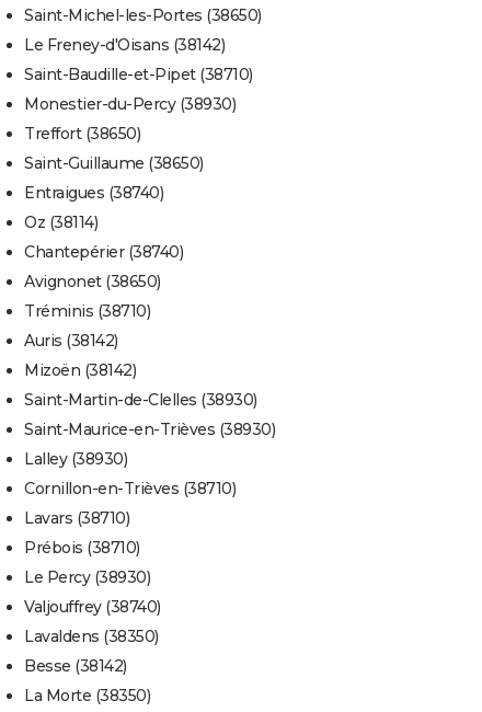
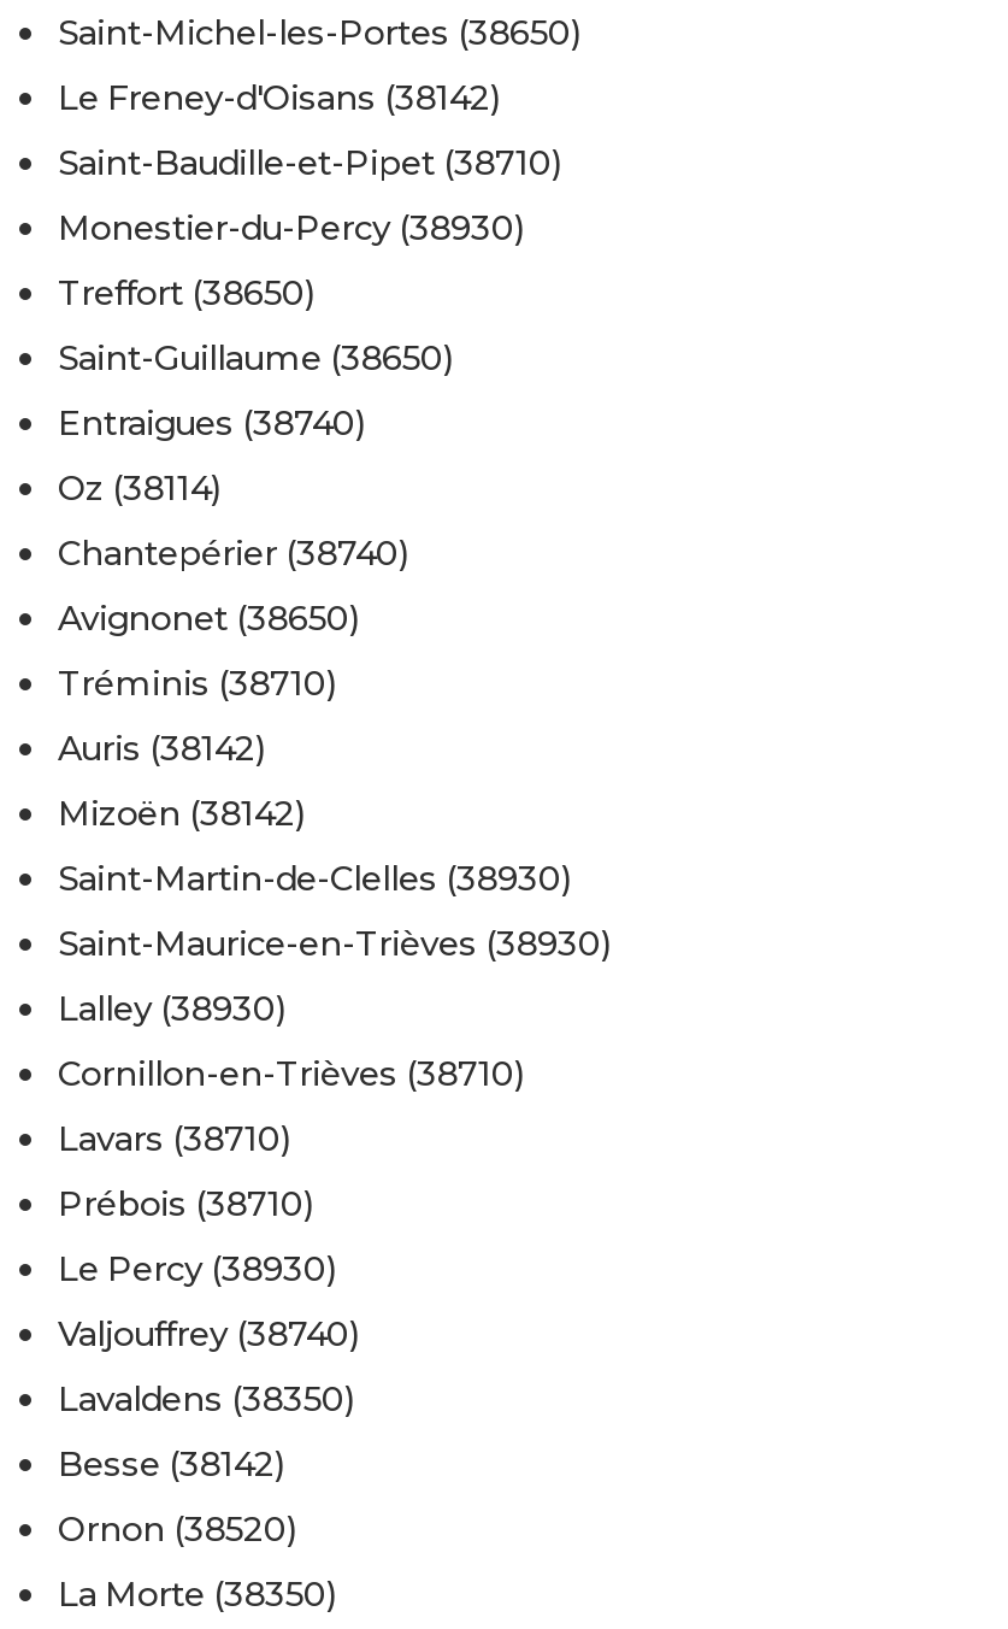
+ Ornon (38520)
